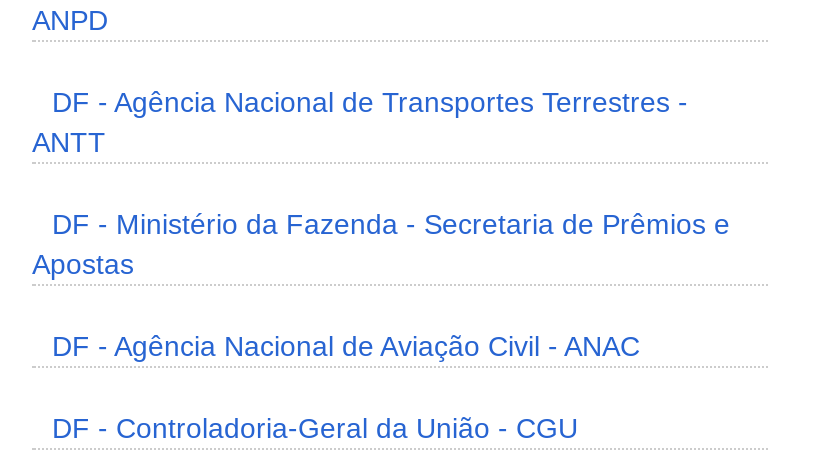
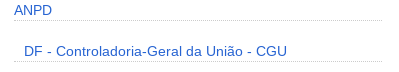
- DF - Agência Nacional de Transportes Terrestres -
- ANTT
- DF - Ministério da Fazenda - Secretaria de Prêmios e
- Apostas
- DF - Agência Nacional de Aviação Civil - ANAC
